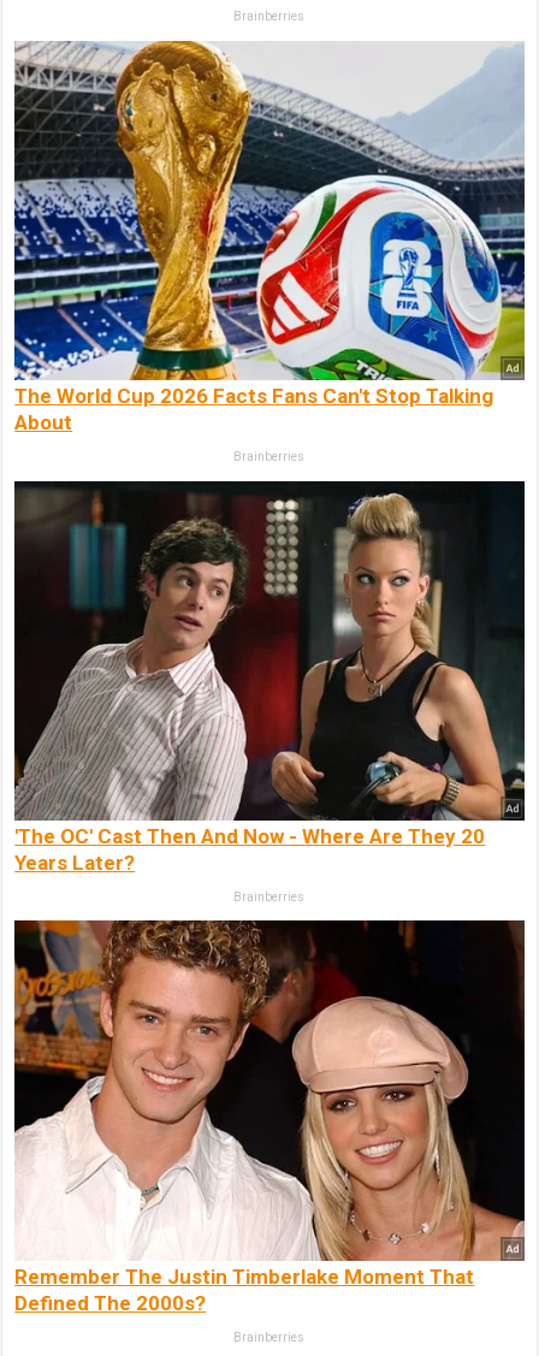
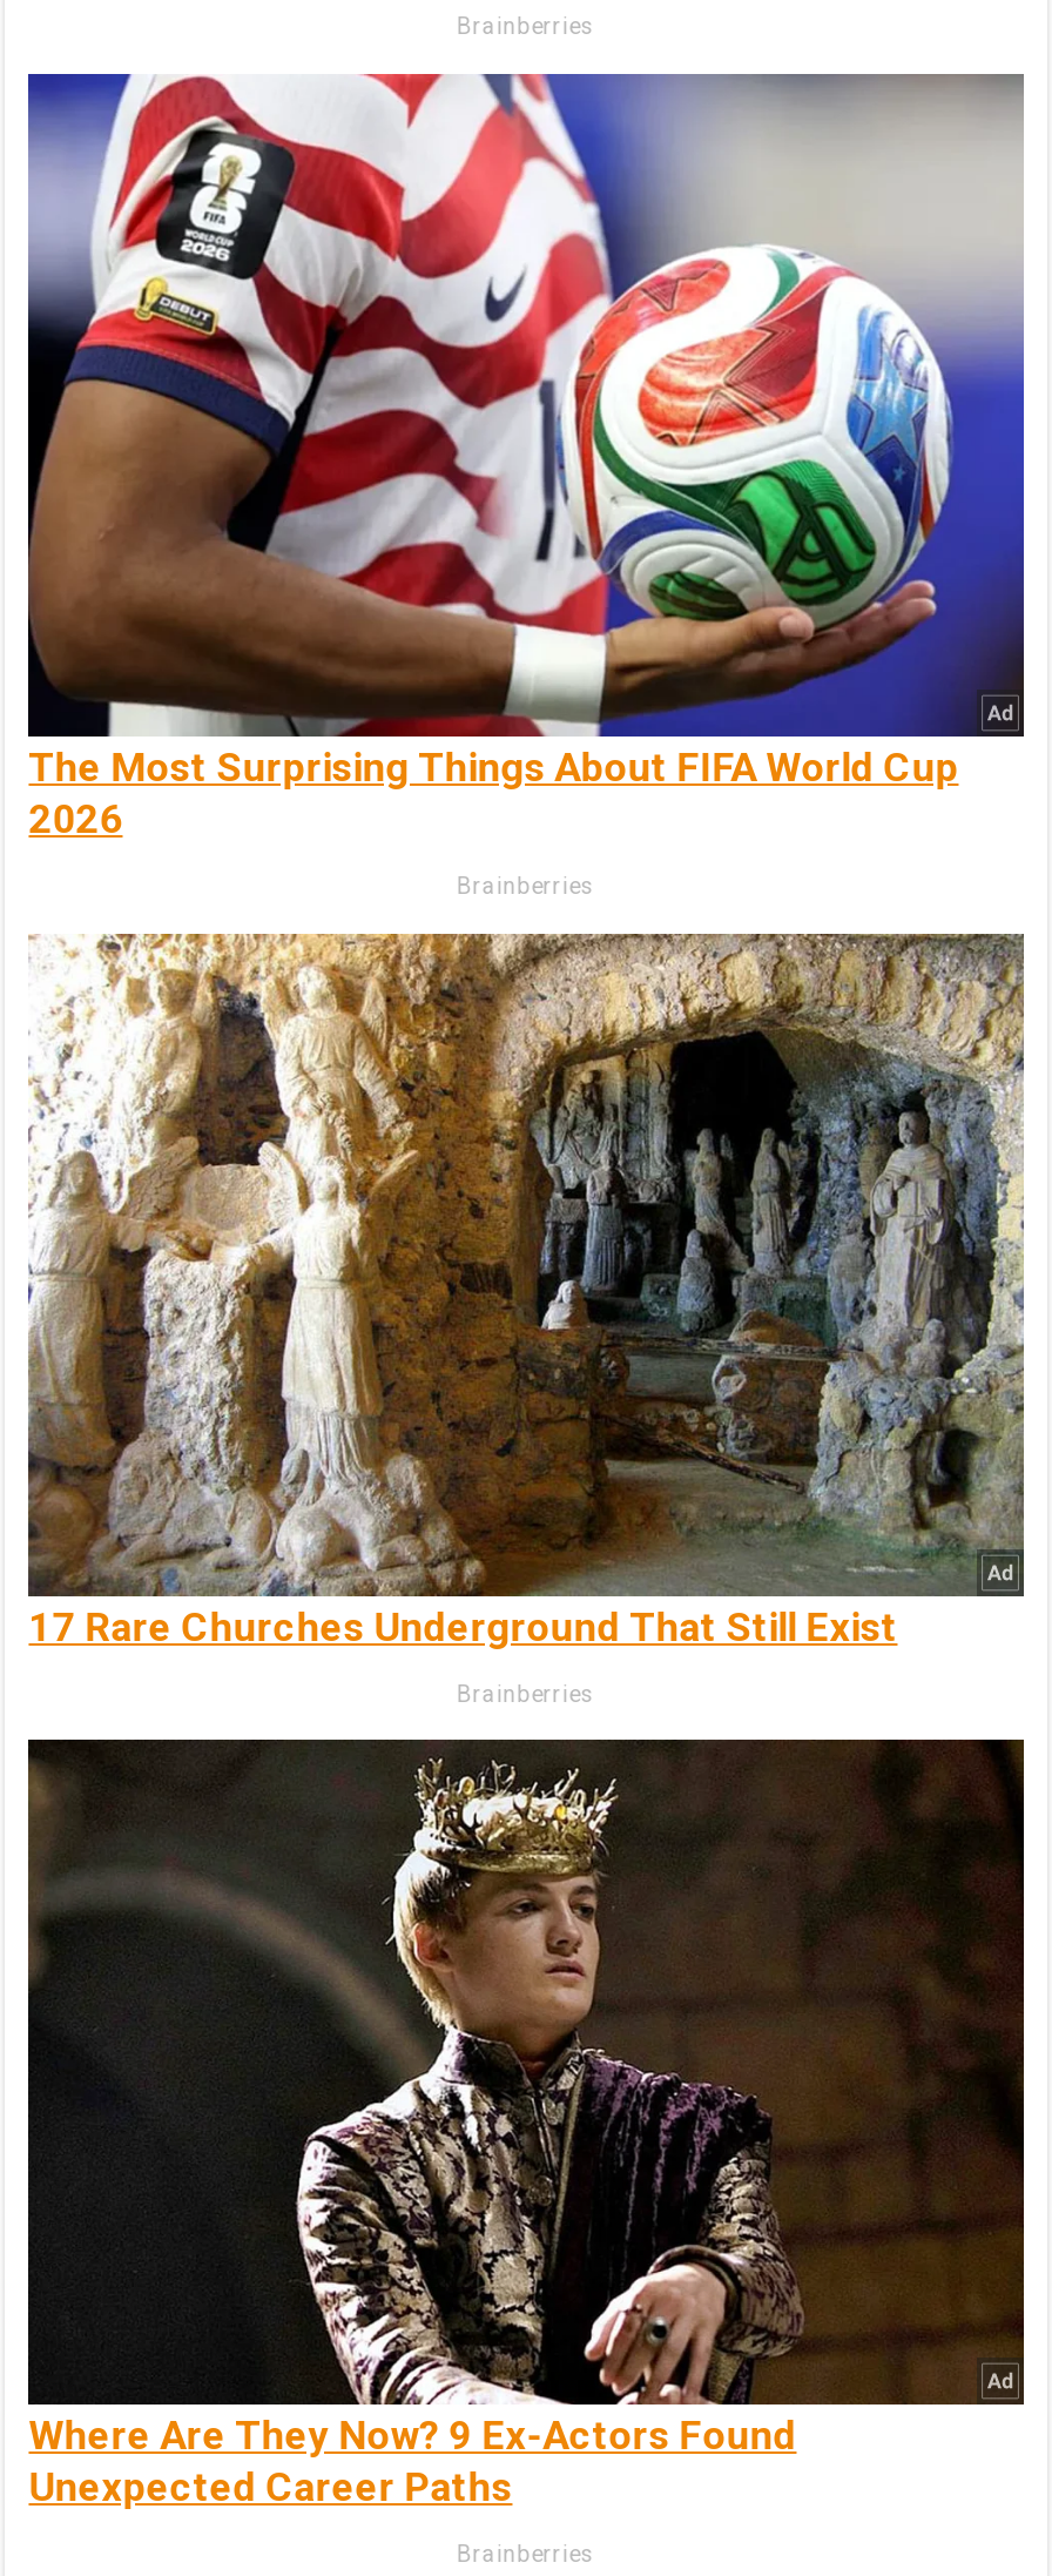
- [image]
- The World Cup 2026 Facts Fans Can't Stop Talking
- About
+ [image]
+ The Most Surprising Things About FIFA World Cup
+ 2026

- [image]
- 'The OC' Cast Then And Now - Where Are They 20
- Years Later?
+ [image]
+ 17 Rare Churches Underground That Still Exist

- [image]
- Remember The Justin Timberlake Moment That
- Defined The 2000s?
+ [image]
+ Where Are They Now? 9 Ex-Actors Found
+ Unexpected Career Paths
